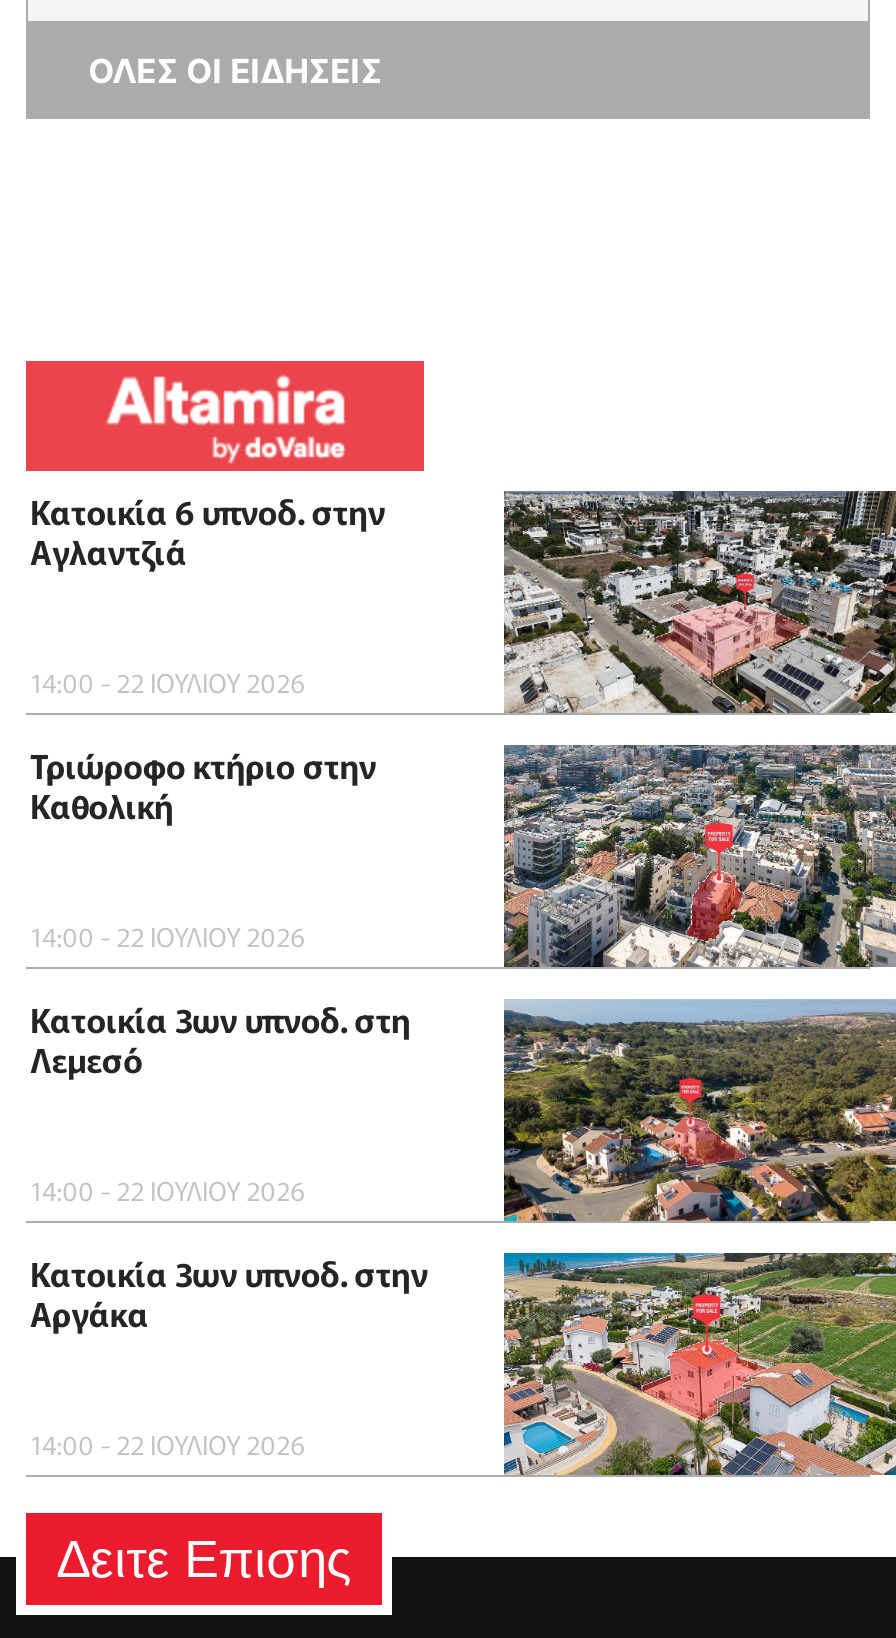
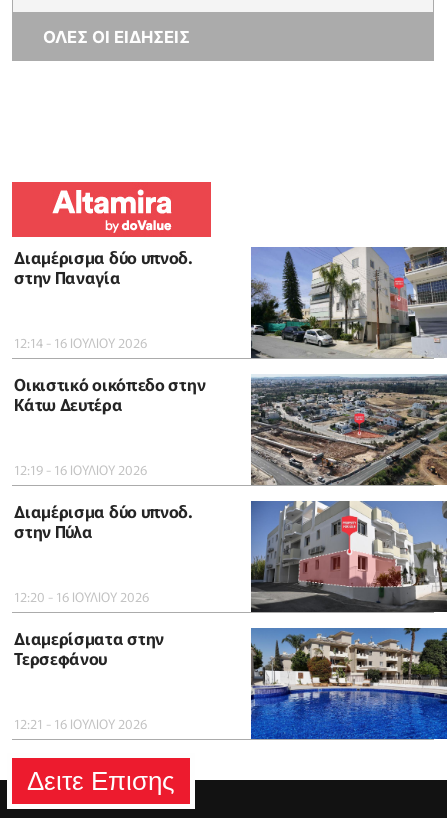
- Κατοικία 6 υπνοδ. στην
- Αγλαντζιά
+ Διαμέρισμα δύο υπνοδ.
+ στην Παναγία

- [image]
+ [image]

- 14:00 - 22 ΙΟΥΛΙΟΥ 2026
+ 12:14 - 16 ΙΟΥΛΙΟΥ 2026

- Τριώροφο κτήριο στην
- Καθολική
+ Οικιστικό οικόπεδο στην
+ Κάτω Δευτέρα

- [image]
+ [image]

- 14:00 - 22 ΙΟΥΛΙΟΥ 2026
+ 12:19 - 16 ΙΟΥΛΙΟΥ 2026

- Κατοικία 3ων υπνοδ. στη
- Λεμεσό
+ Διαμέρισμα δύο υπνοδ.
+ στην Πύλα

- [image]
+ [image]

- 14:00 - 22 ΙΟΥΛΙΟΥ 2026
+ 12:20 - 16 ΙΟΥΛΙΟΥ 2026

- Κατοικία 3ων υπνοδ. στην
- Αργάκα
+ Διαμερίσματα στην
+ Τερσεφάνου

- [image]
+ [image]

- 14:00 - 22 ΙΟΥΛΙΟΥ 2026
+ 12:21 - 16 ΙΟΥΛΙΟΥ 2026
